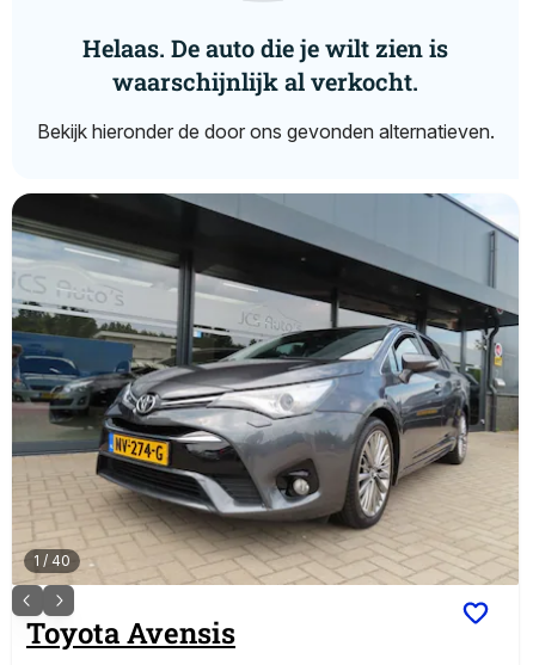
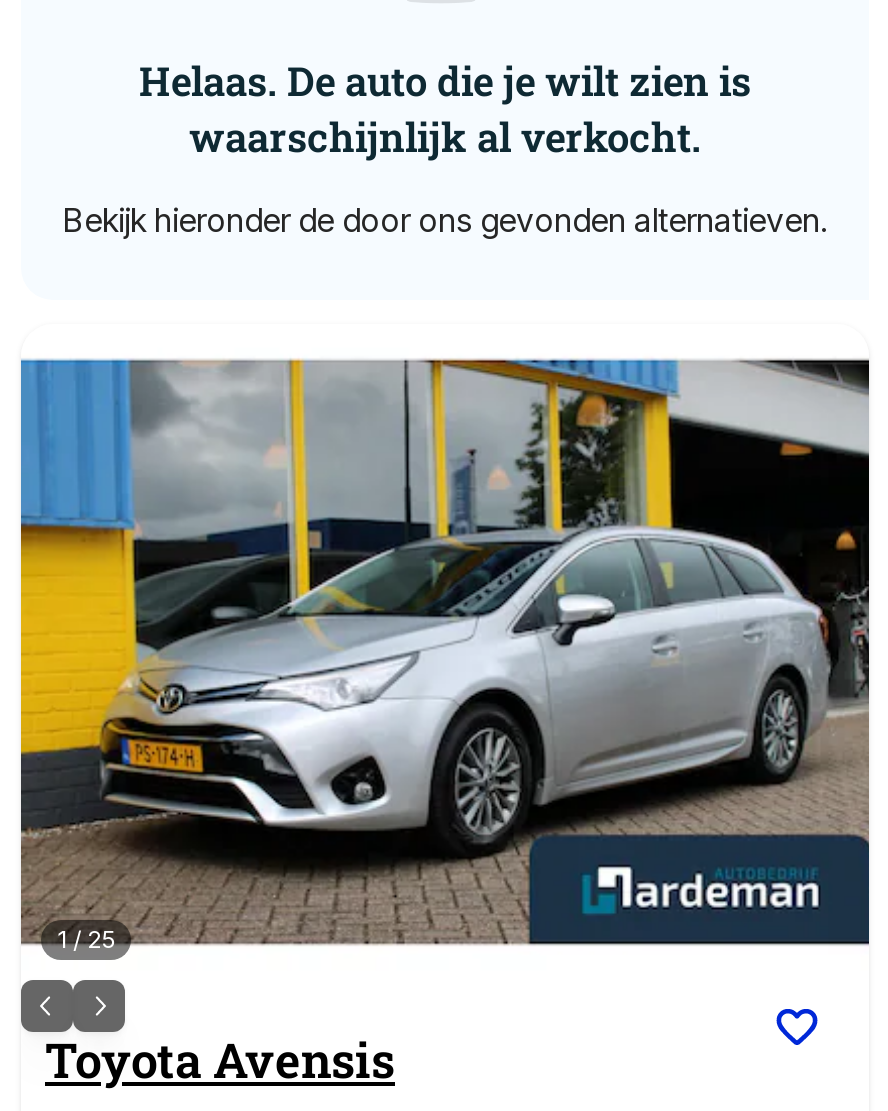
- [image]
- 1 / 40
+ [image]
+ 1 / 25
